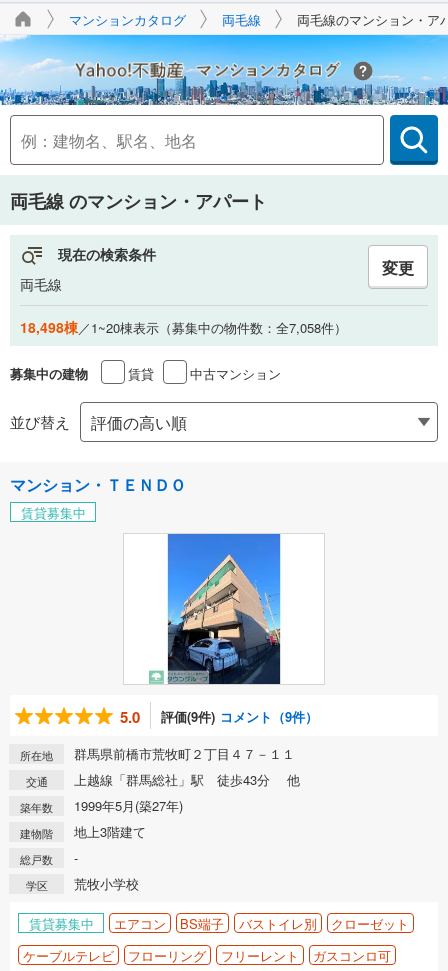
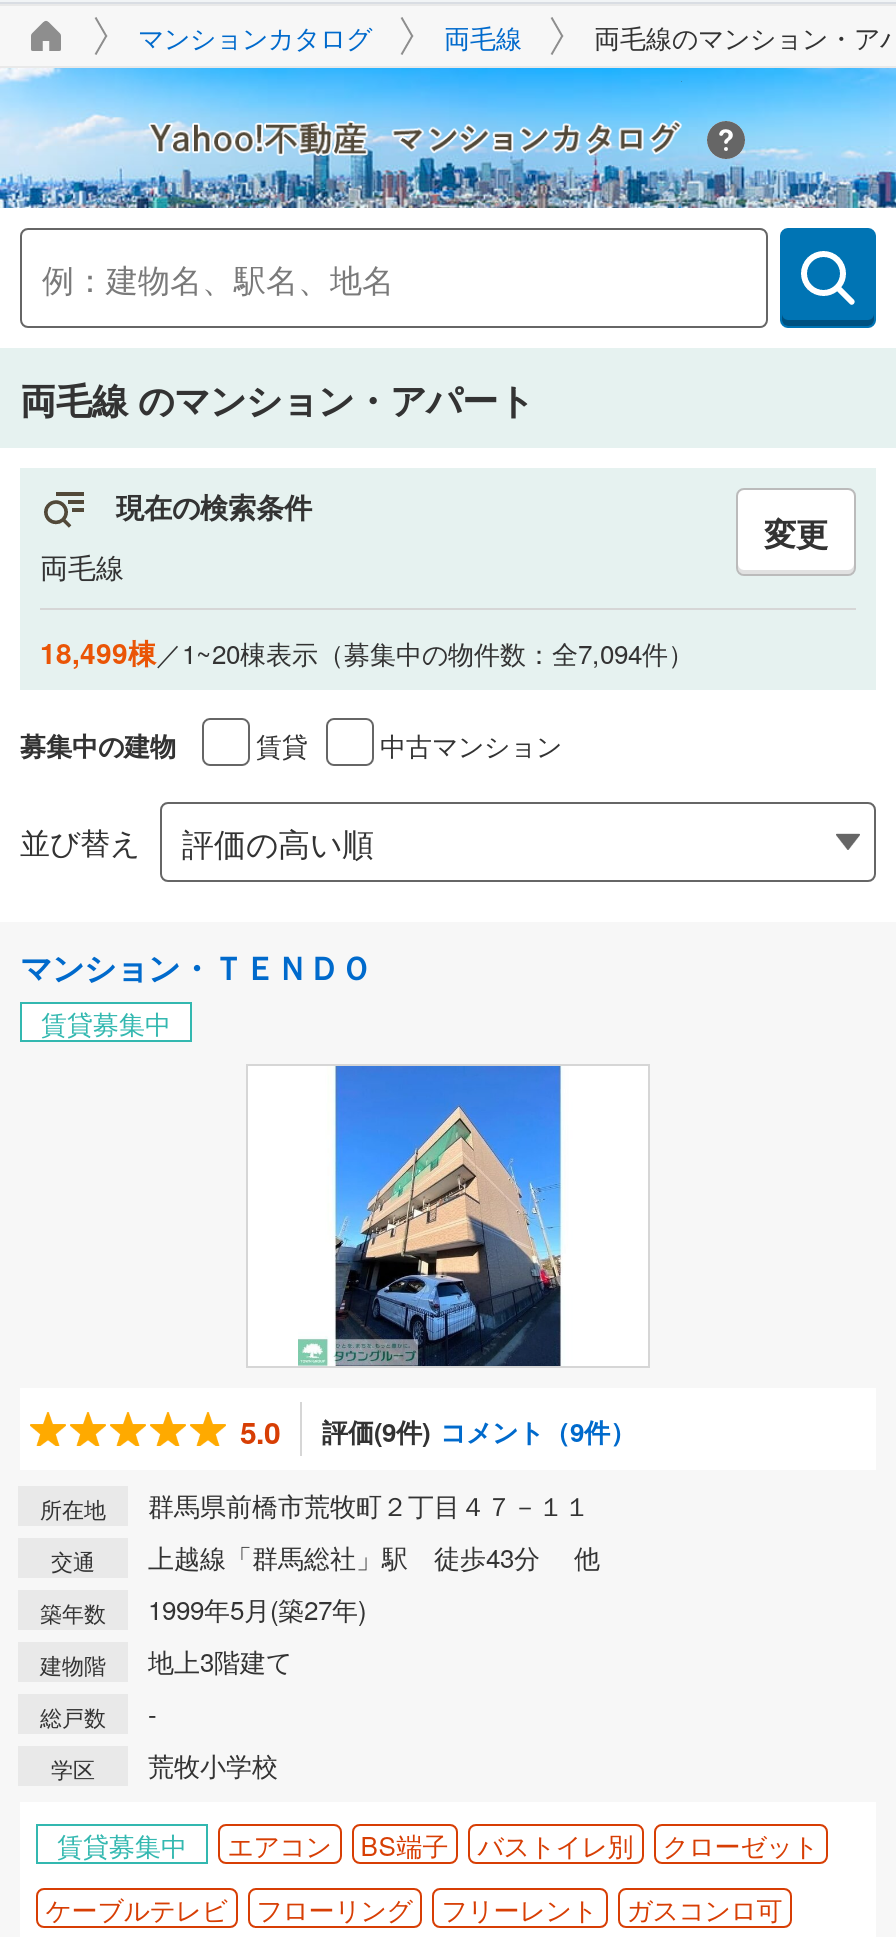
- 18,498棟／1~20棟表示（募集中の物件数：全7,058件）
+ 18,499棟／1~20棟表示（募集中の物件数：全7,094件）
